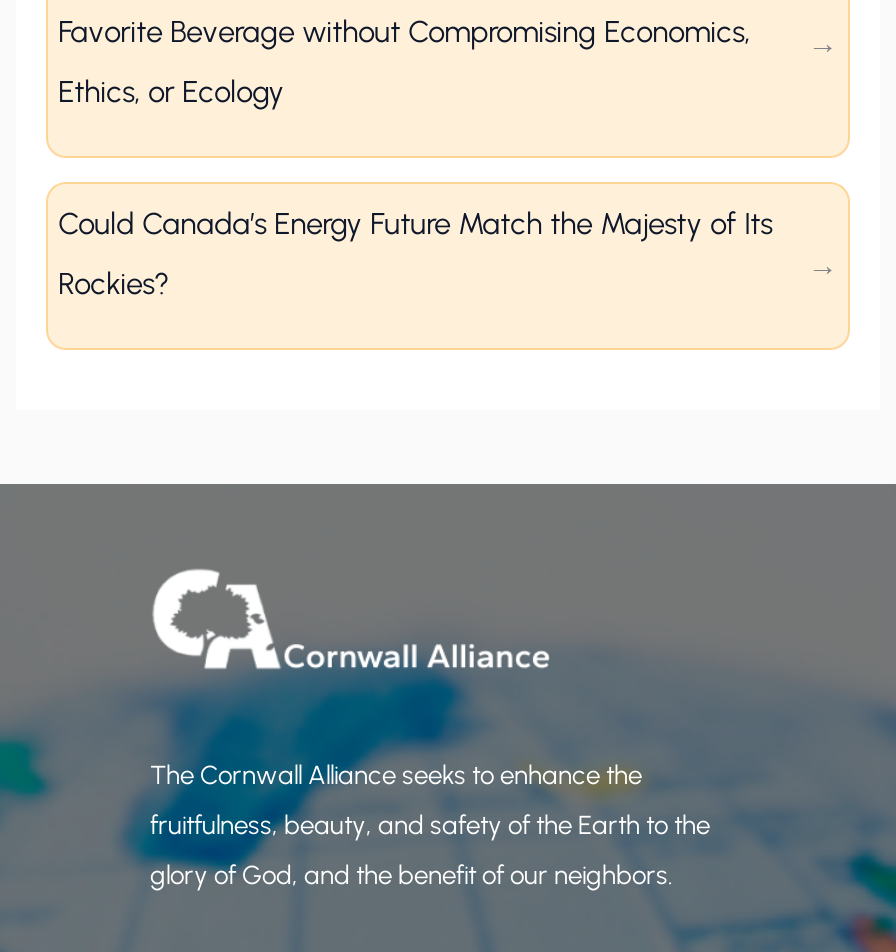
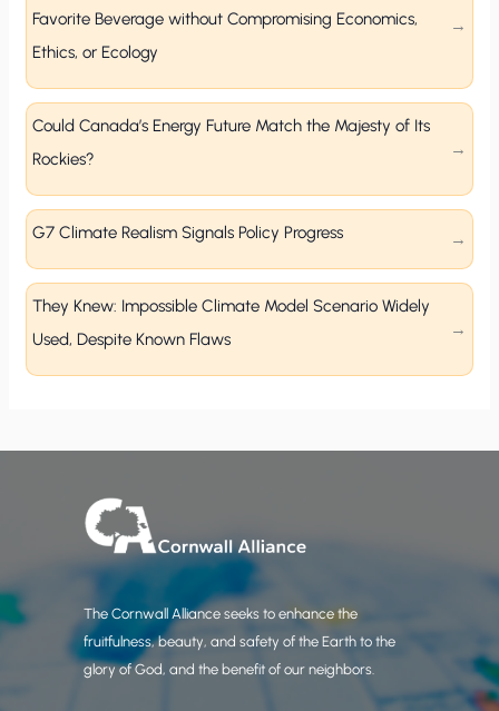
+ G7 Climate Realism Signals Policy Progress

+ They Knew: Impossible Climate Model Scenario Widely
+ Used, Despite Known Flaws
